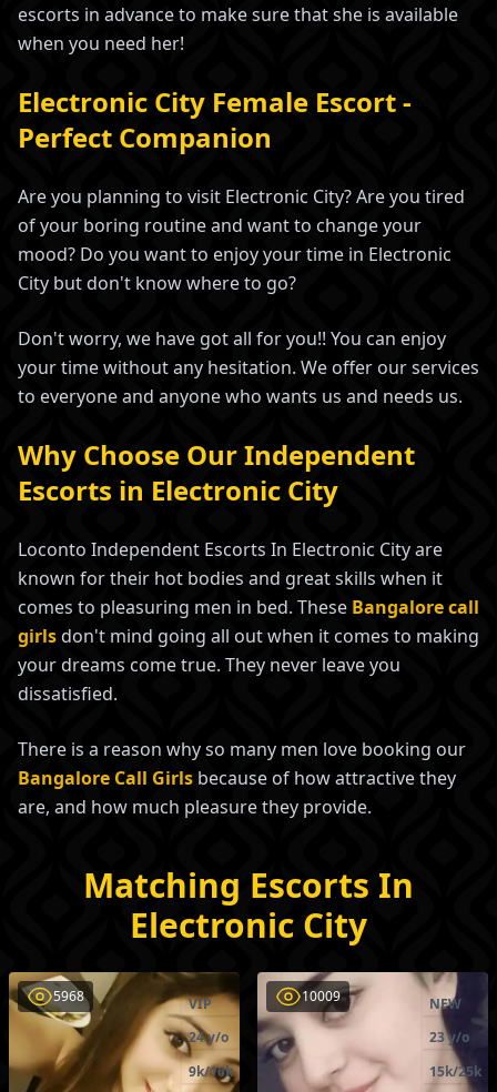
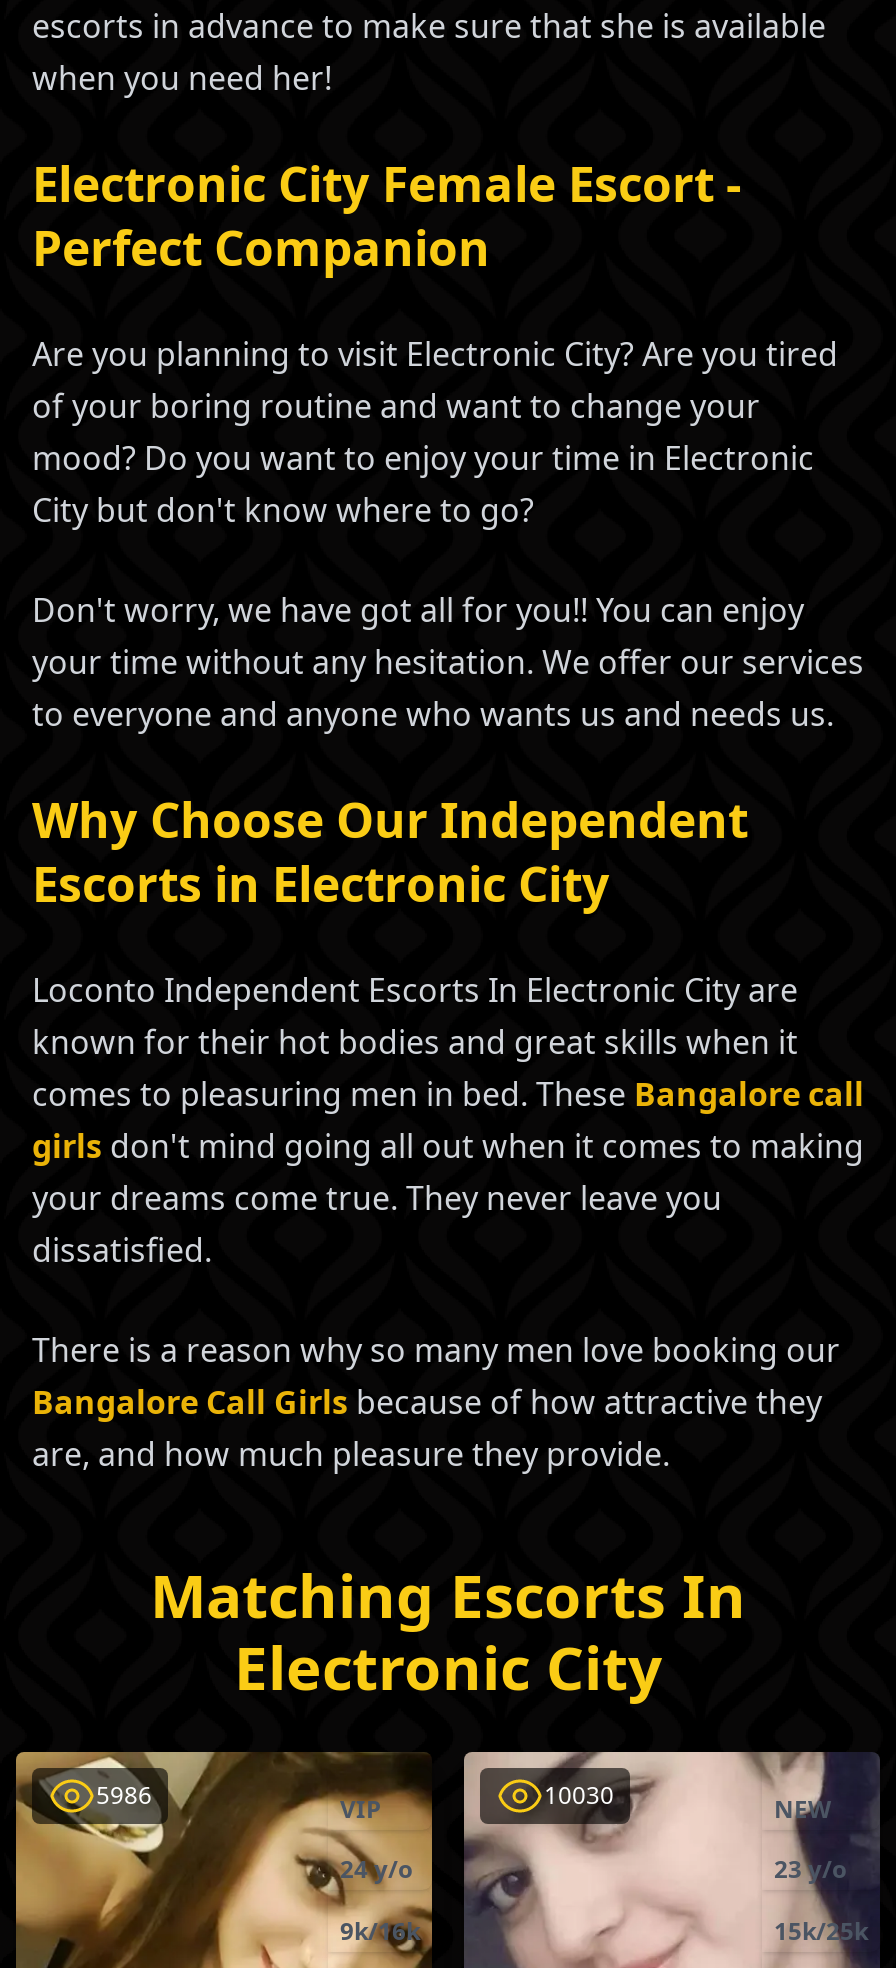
- 5968
+ 5986

- 10009
+ 10030
